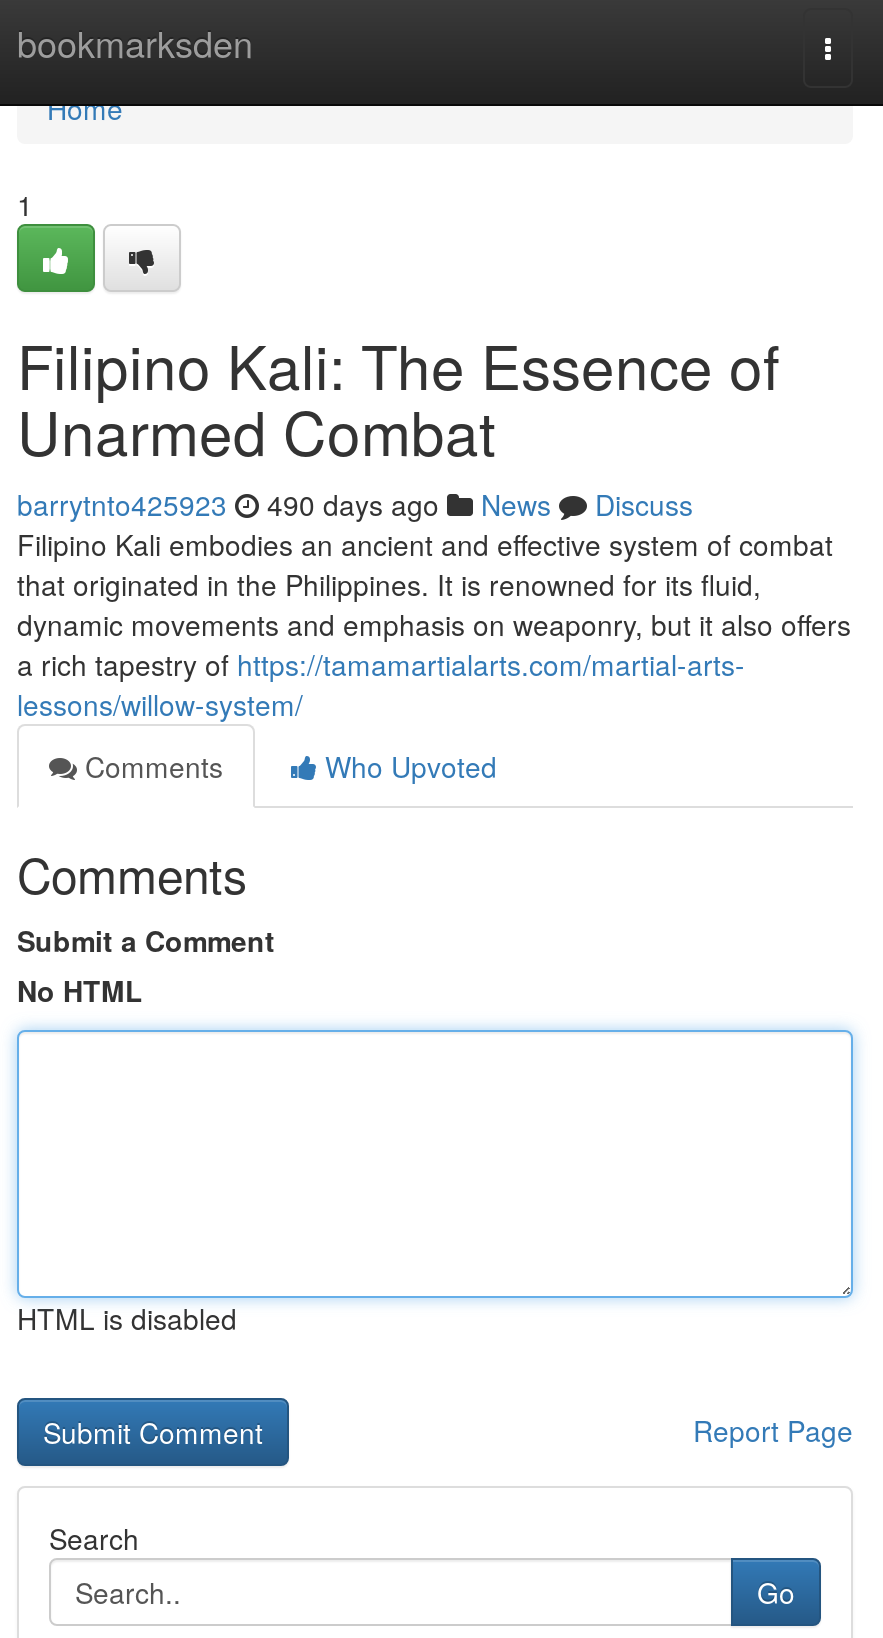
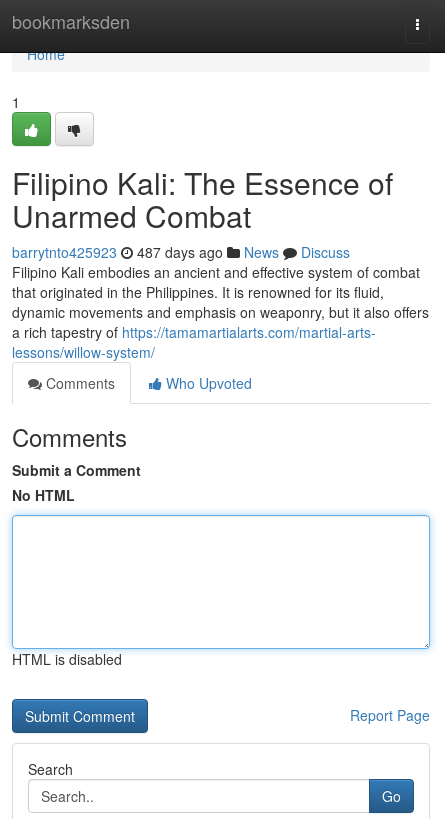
- barrytnto425923 490 days ago News Discuss
+ barrytnto425923 487 days ago News Discuss
